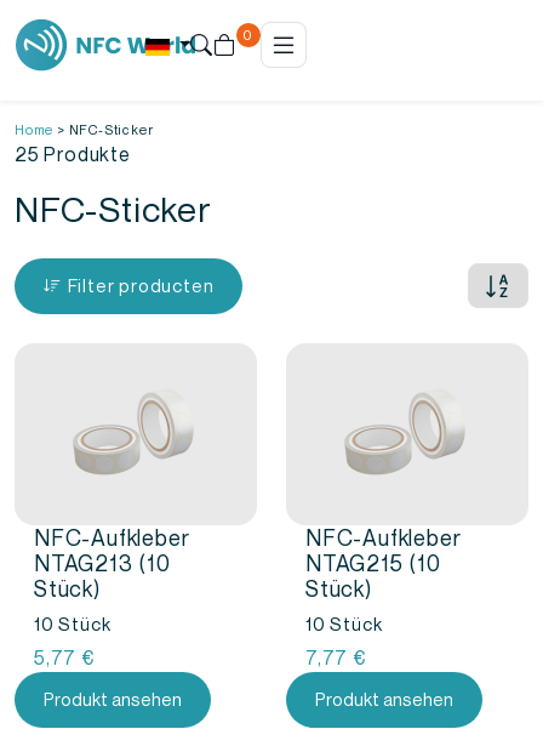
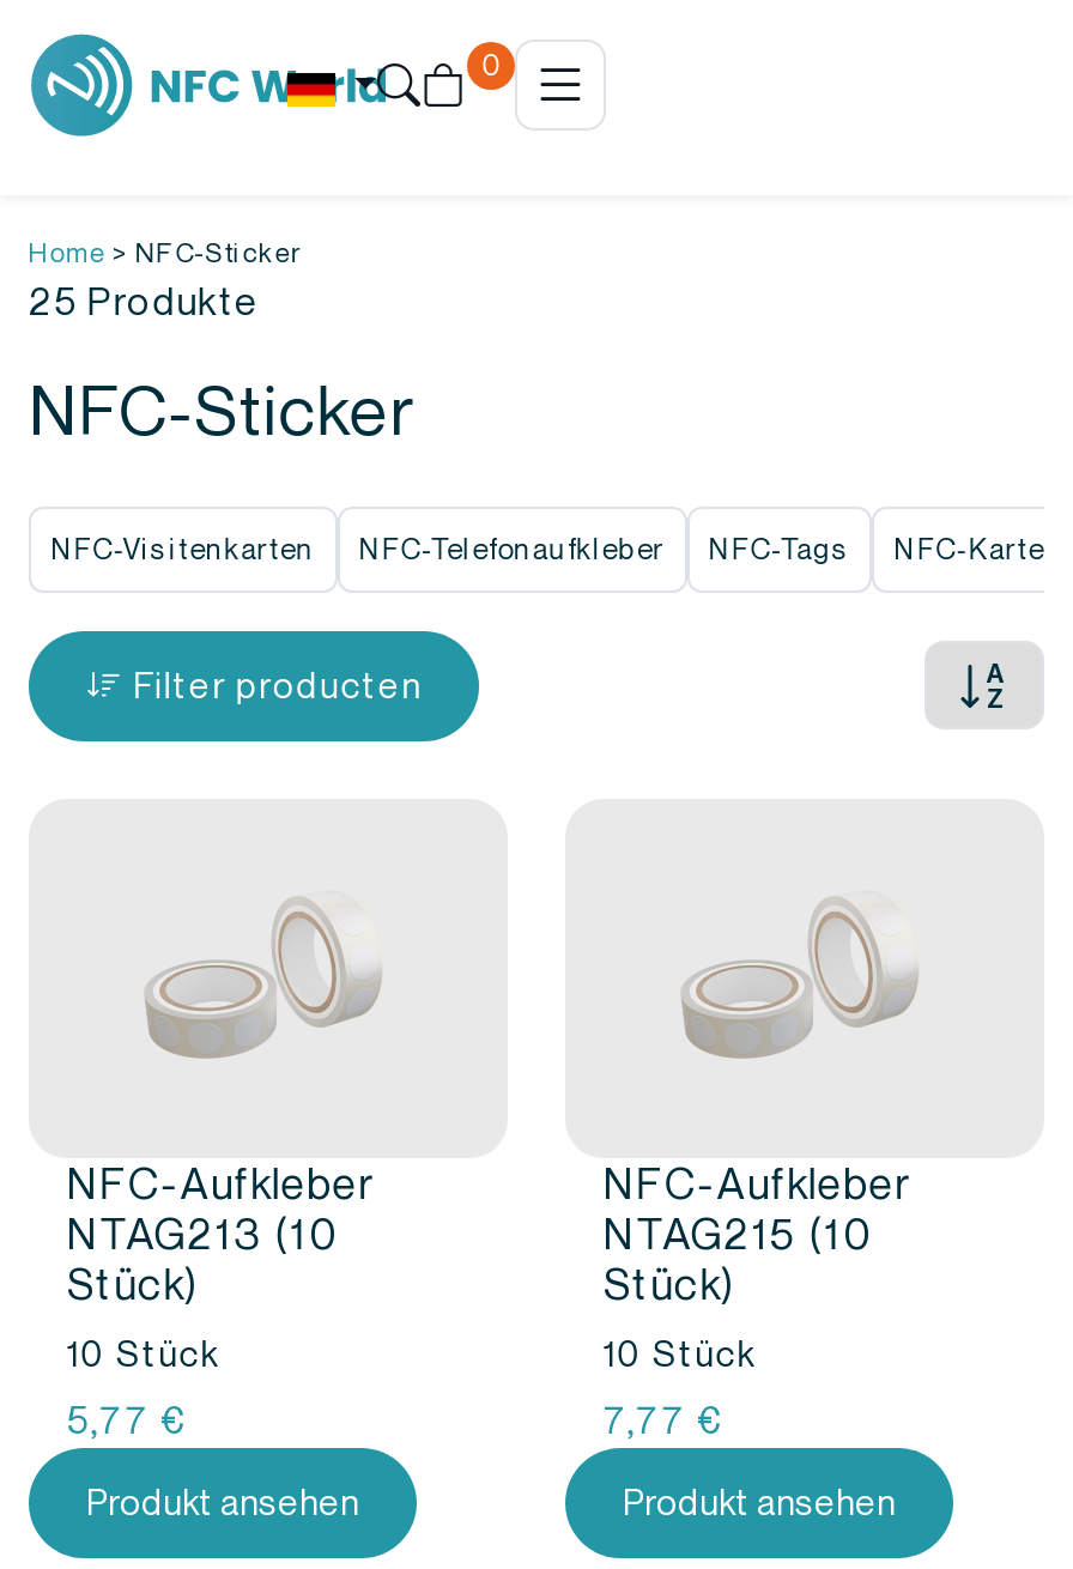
+ NFC-Visitenkarten
+ NFC-Telefonaufkleber
+ NFC-Tags
+ NFC-Karten
